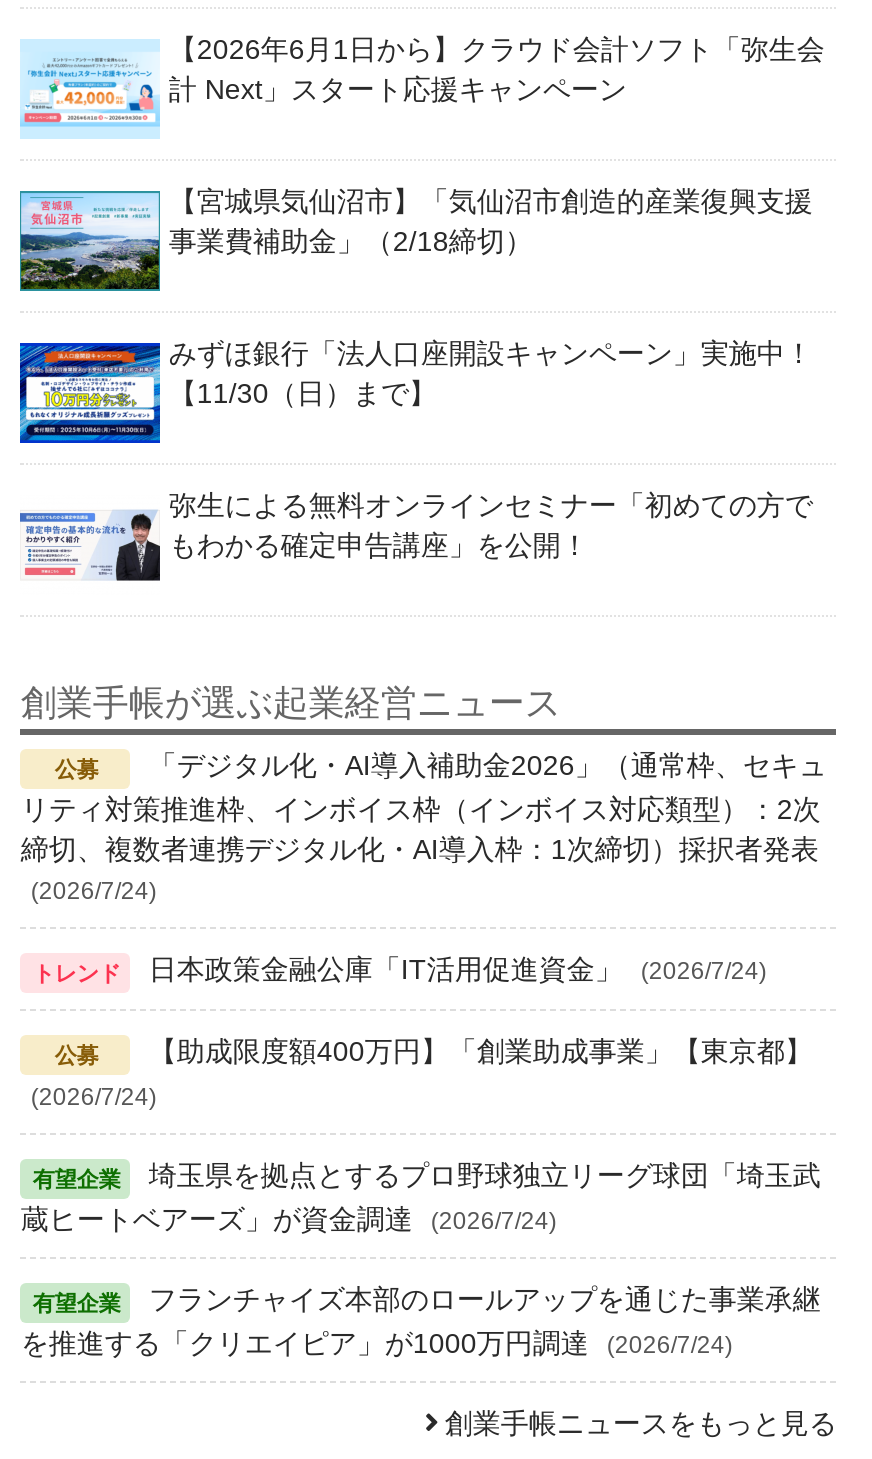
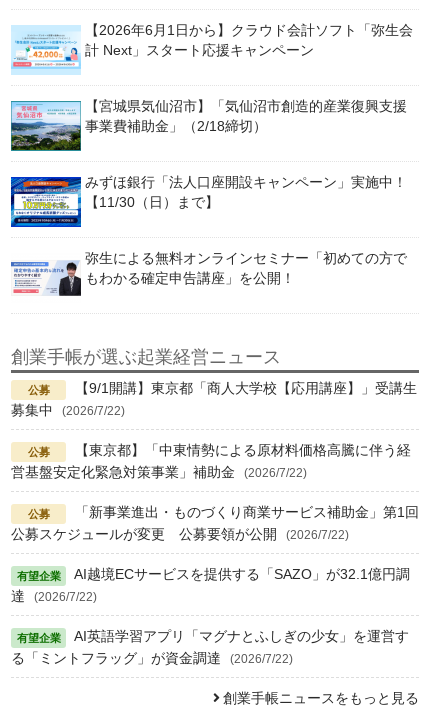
- 「デジタル化・AI導入補助金2026」（通常枠、セキュ
- リティ対策推進枠、インボイス枠（インボイス対応類型）：2次
- 締切、複数者連携デジタル化・AI導入枠：1次締切）採択者発表
- (2026/7/24)
- 日本政策金融公庫「IT活用促進資金」
- (2026/7/24)
- 【助成限度額400万円】「創業助成事業」【東京都】
- (2026/7/24)
- 埼玉県を拠点とするプロ野球独立リーグ球団「埼玉武
- 蔵ヒートベアーズ」が資金調達
- (2026/7/24)
- フランチャイズ本部のロールアップを通じた事業承継
- を推進する「クリエイピア」が1000万円調達
- (2026/7/24)
+ 【9/1開講】東京都「商人大学校【応用講座】」受講生
+ 募集中
+ (2026/7/22)
+ 【東京都】「中東情勢による原材料価格高騰に伴う経
+ 営基盤安定化緊急対策事業」補助金
+ (2026/7/22)
+ 「新事業進出・ものづくり商業サービス補助金」第1回
+ 公募スケジュールが変更 公募要領が公開
+ (2026/7/22)
+ AI越境ECサービスを提供する「SAZO」が32.1億円調
+ 達
+ (2026/7/22)
+ AI英語学習アプリ「マグナとふしぎの少女」を運営す
+ る「ミントフラッグ」が資金調達
+ (2026/7/22)
